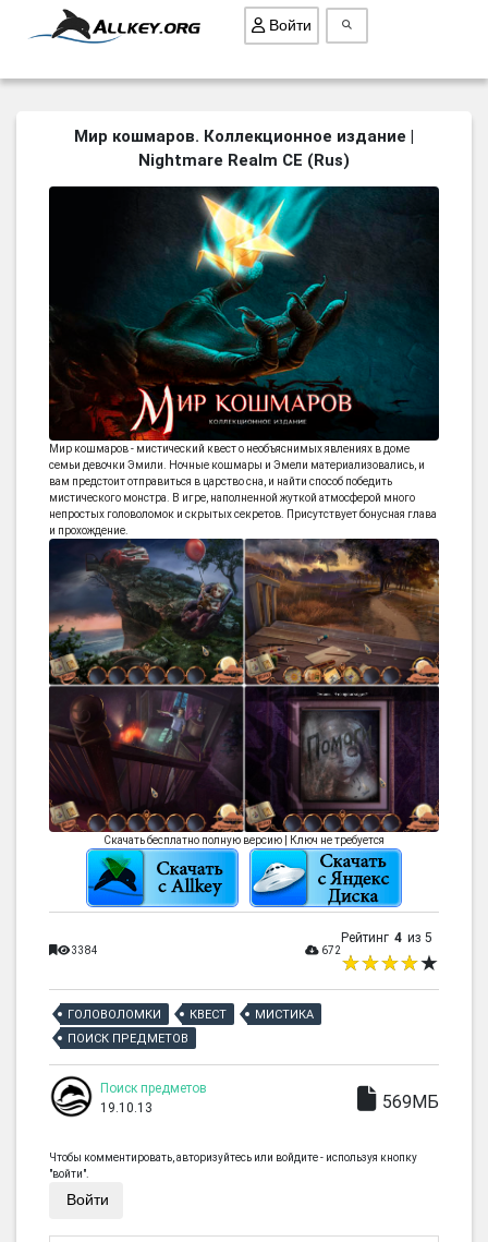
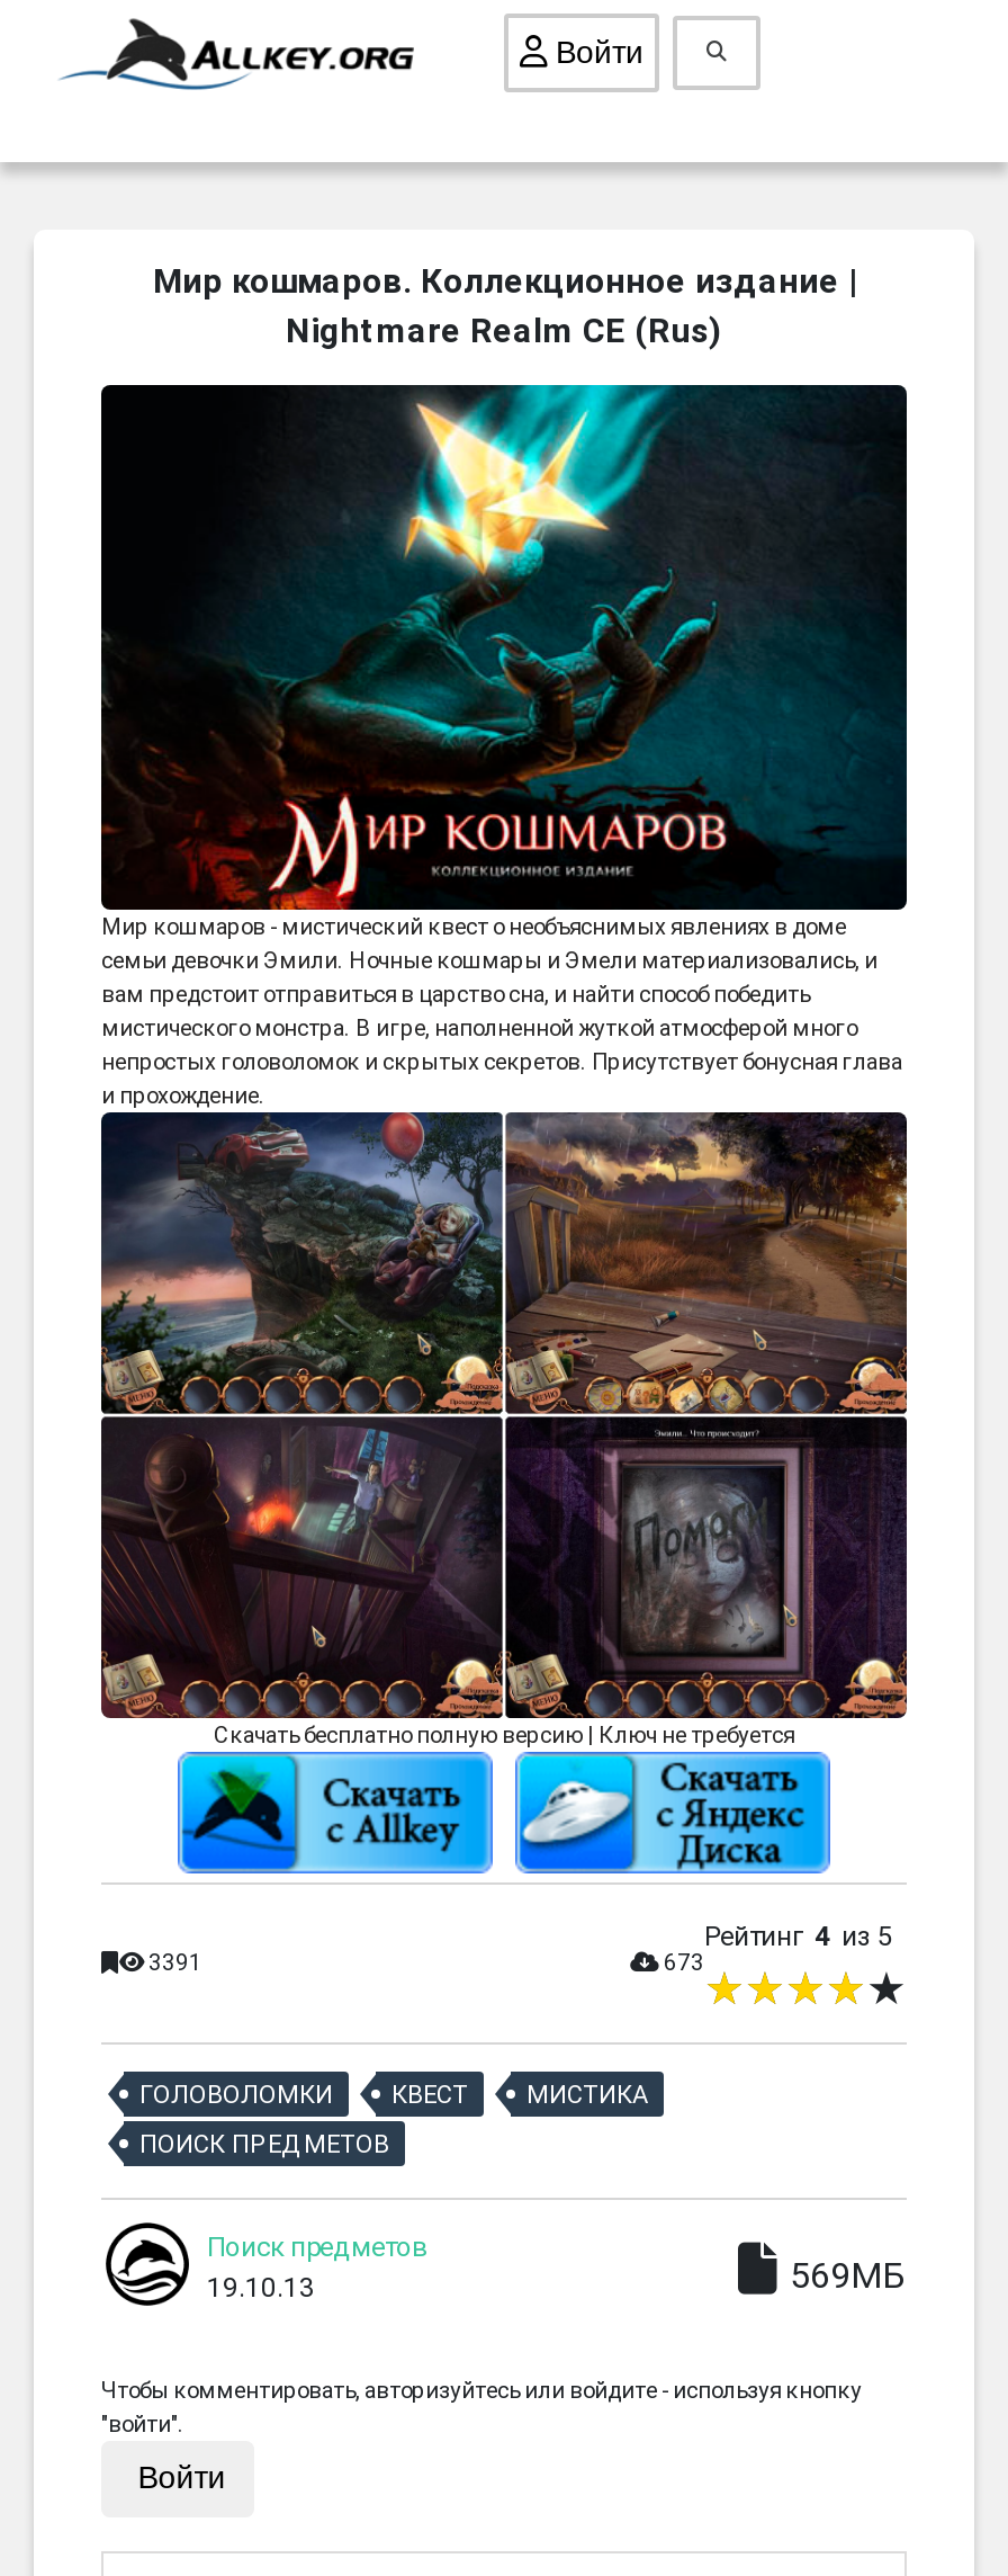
- 3384
+ 3391

- 672
+ 673
